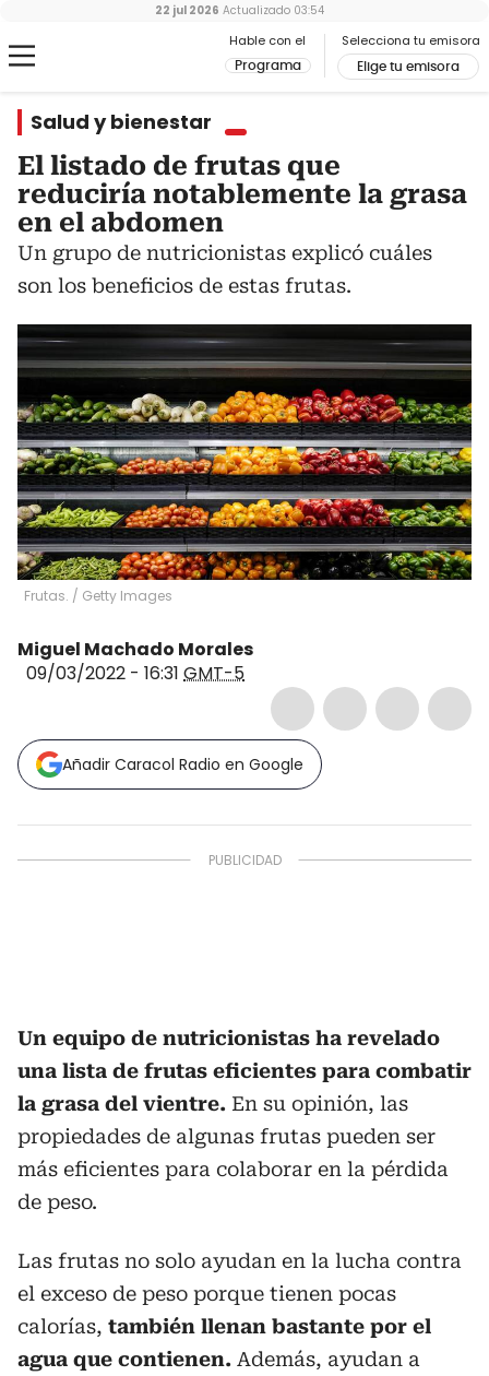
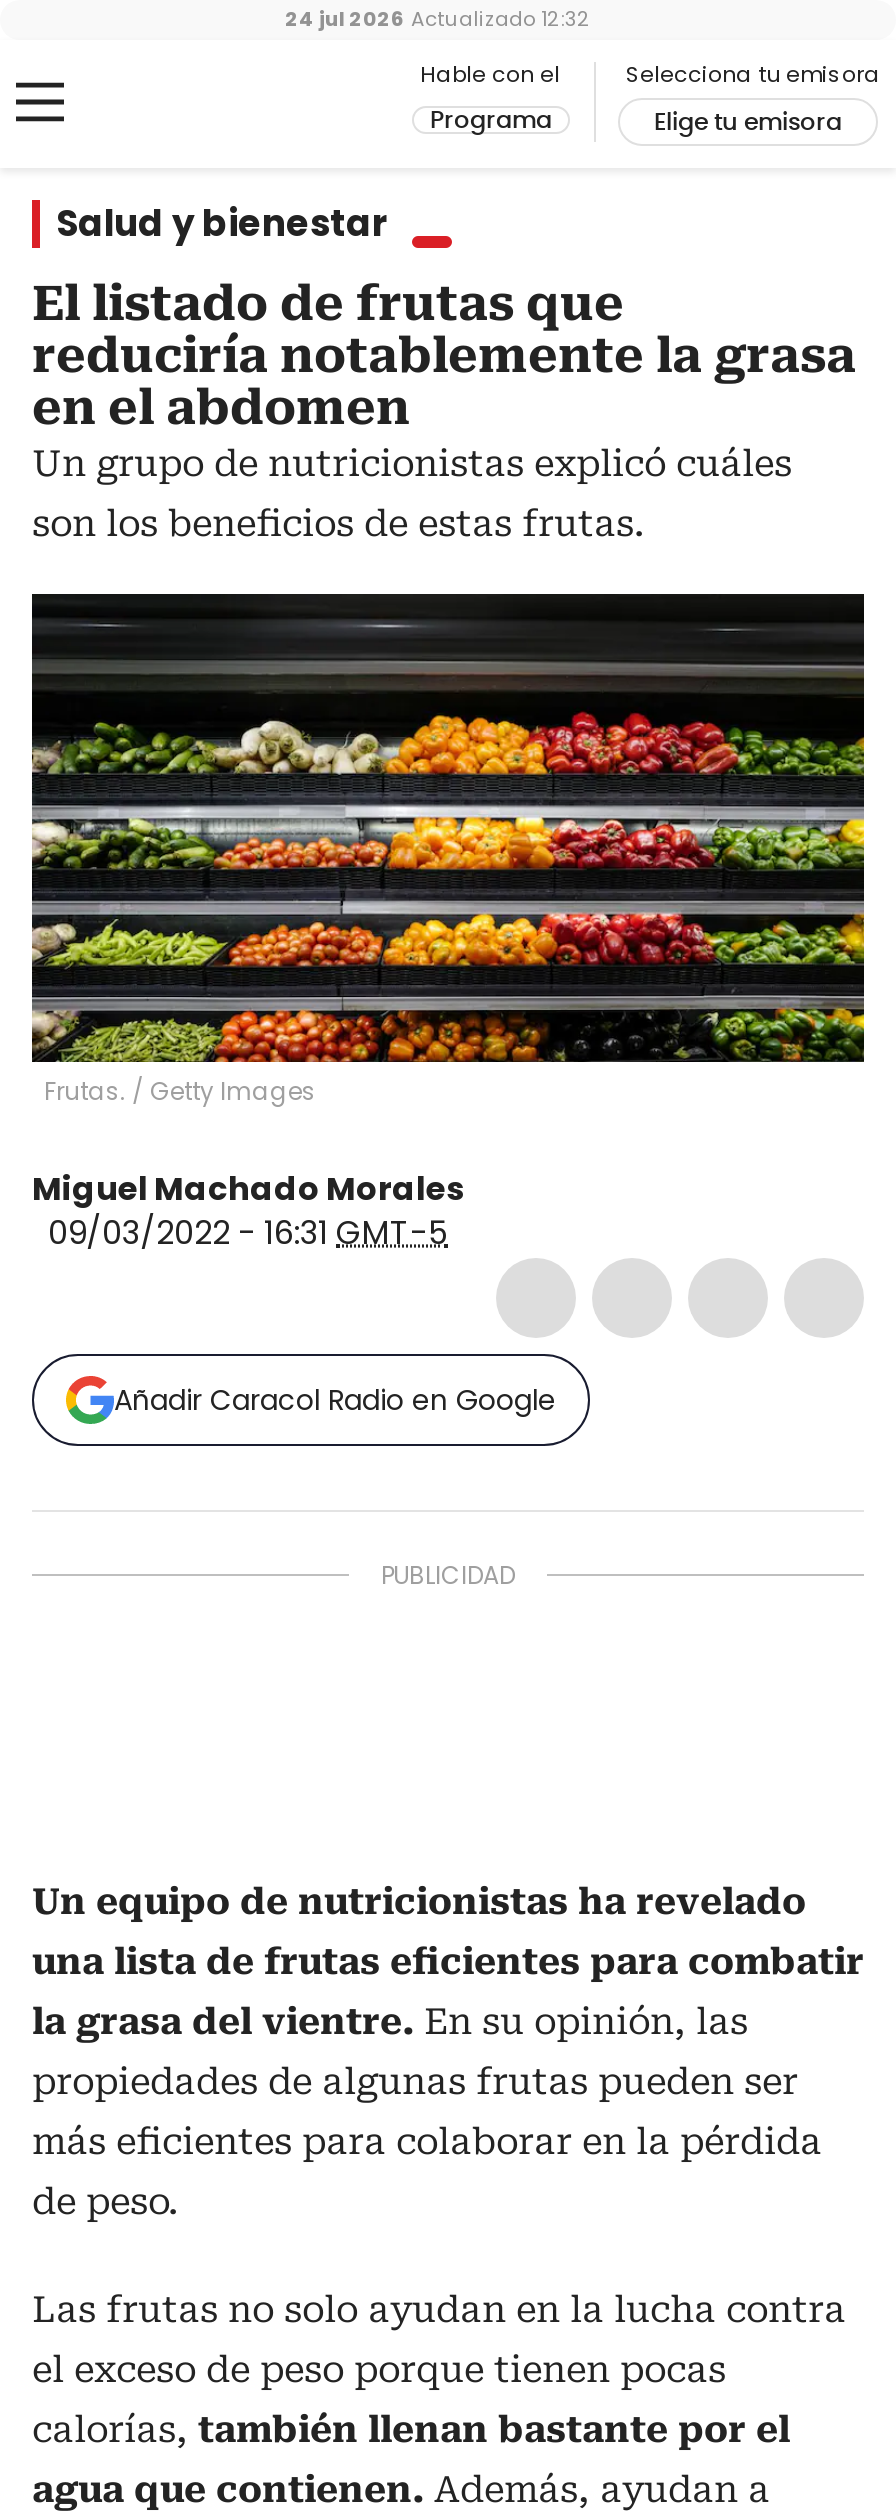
- 22 jul 2026 Actualizado 03:54
+ 24 jul 2026 Actualizado 12:32
